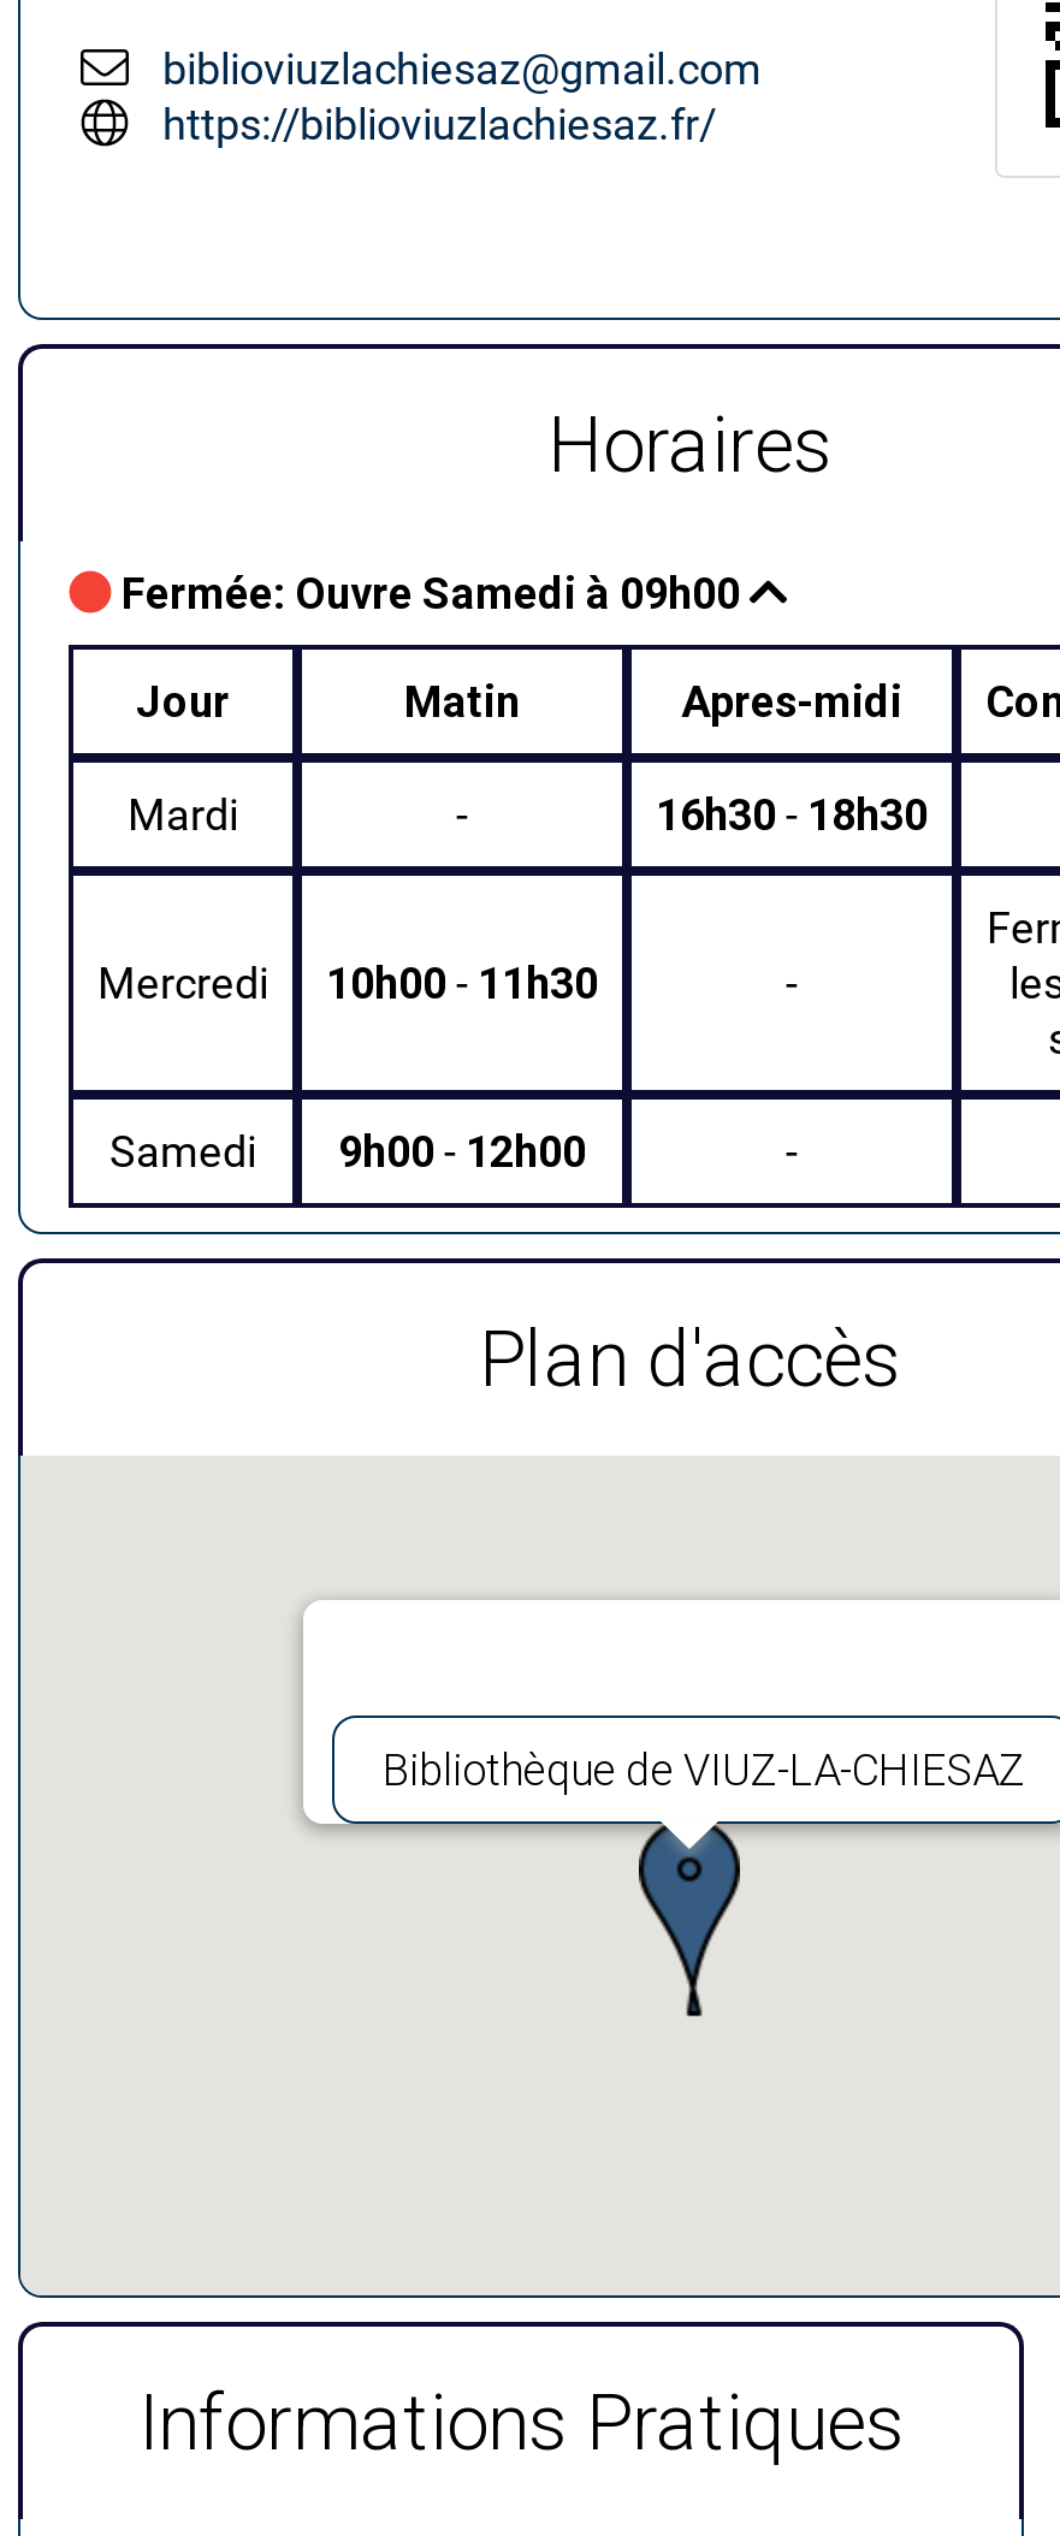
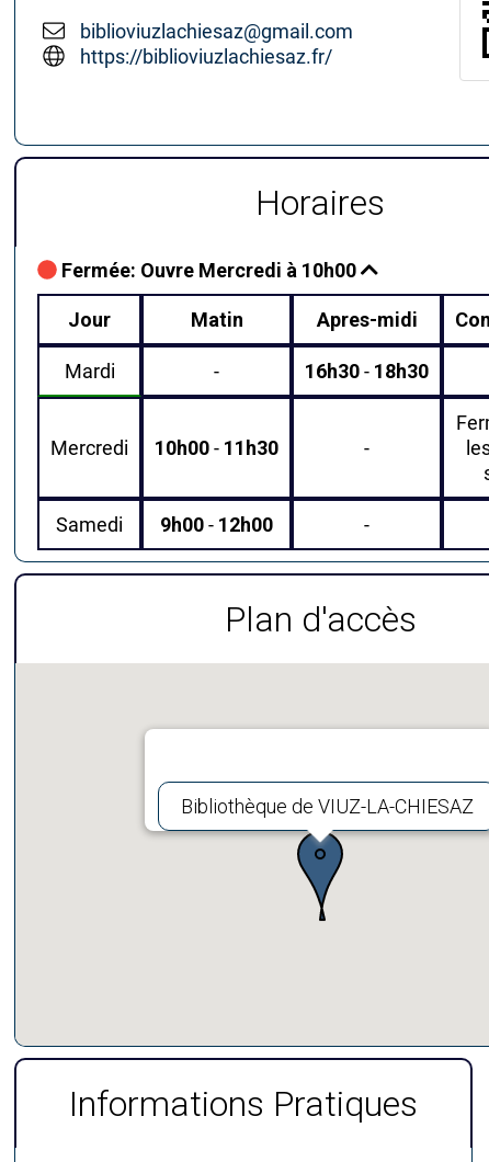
- Fermée: Ouvre Samedi à 09h00
+ Fermée: Ouvre Mercredi à 10h00
